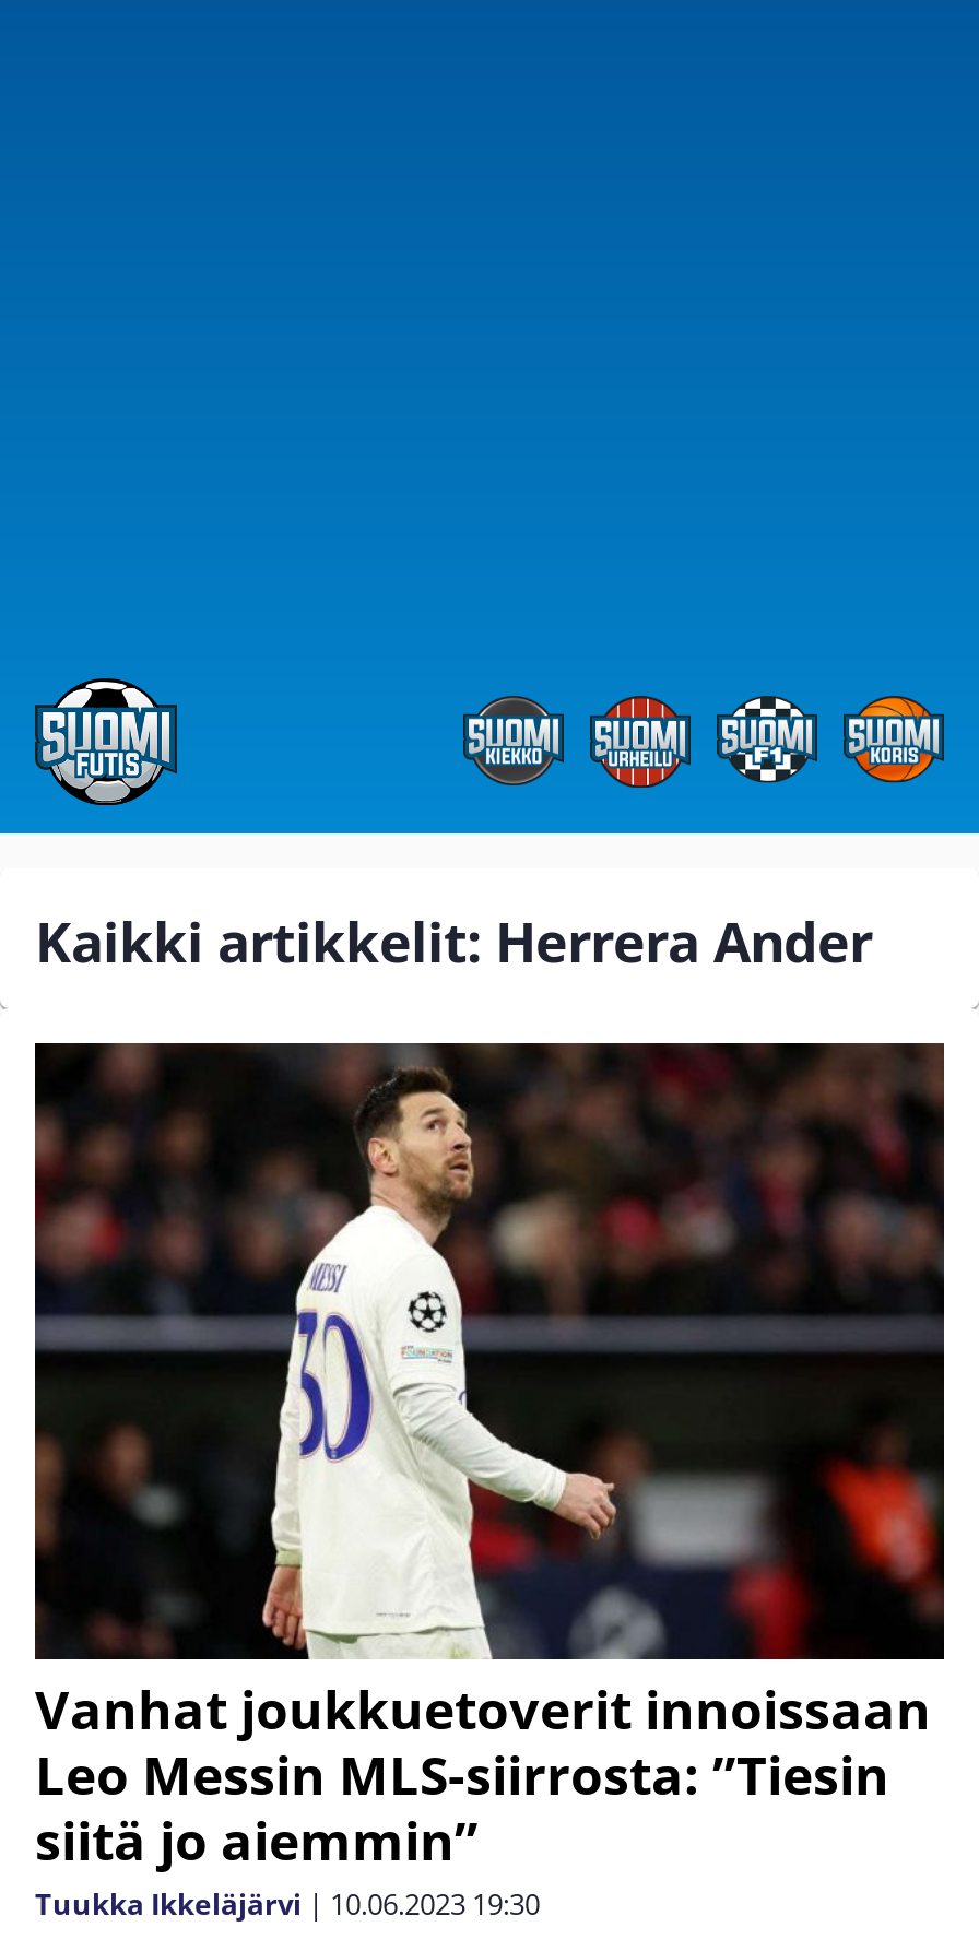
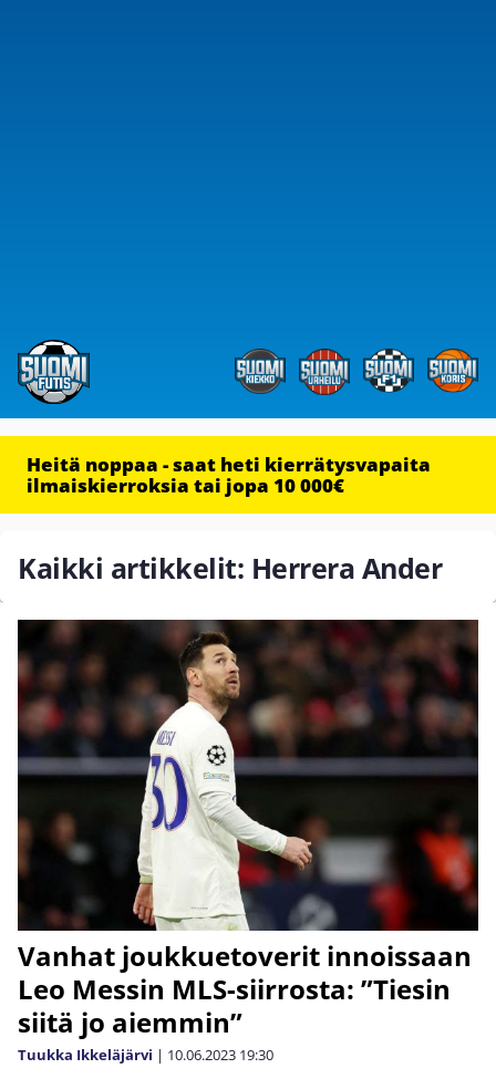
+ Heitä noppaa - saat heti kierrätysvapaita
+ ilmaiskierroksia tai jopa 10 000€
